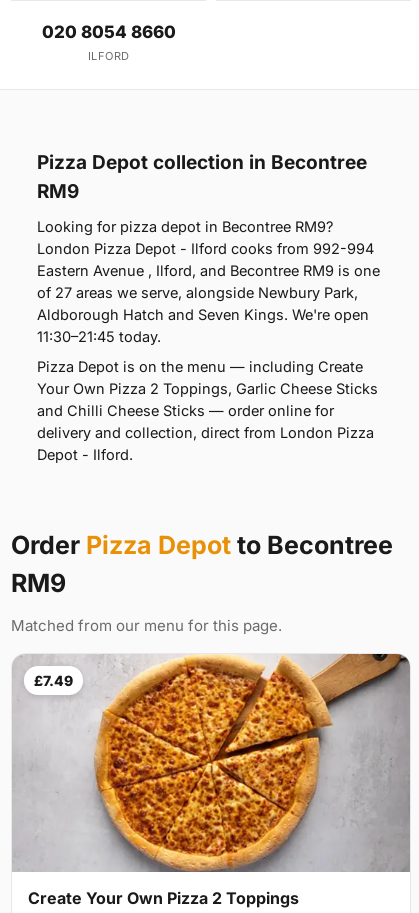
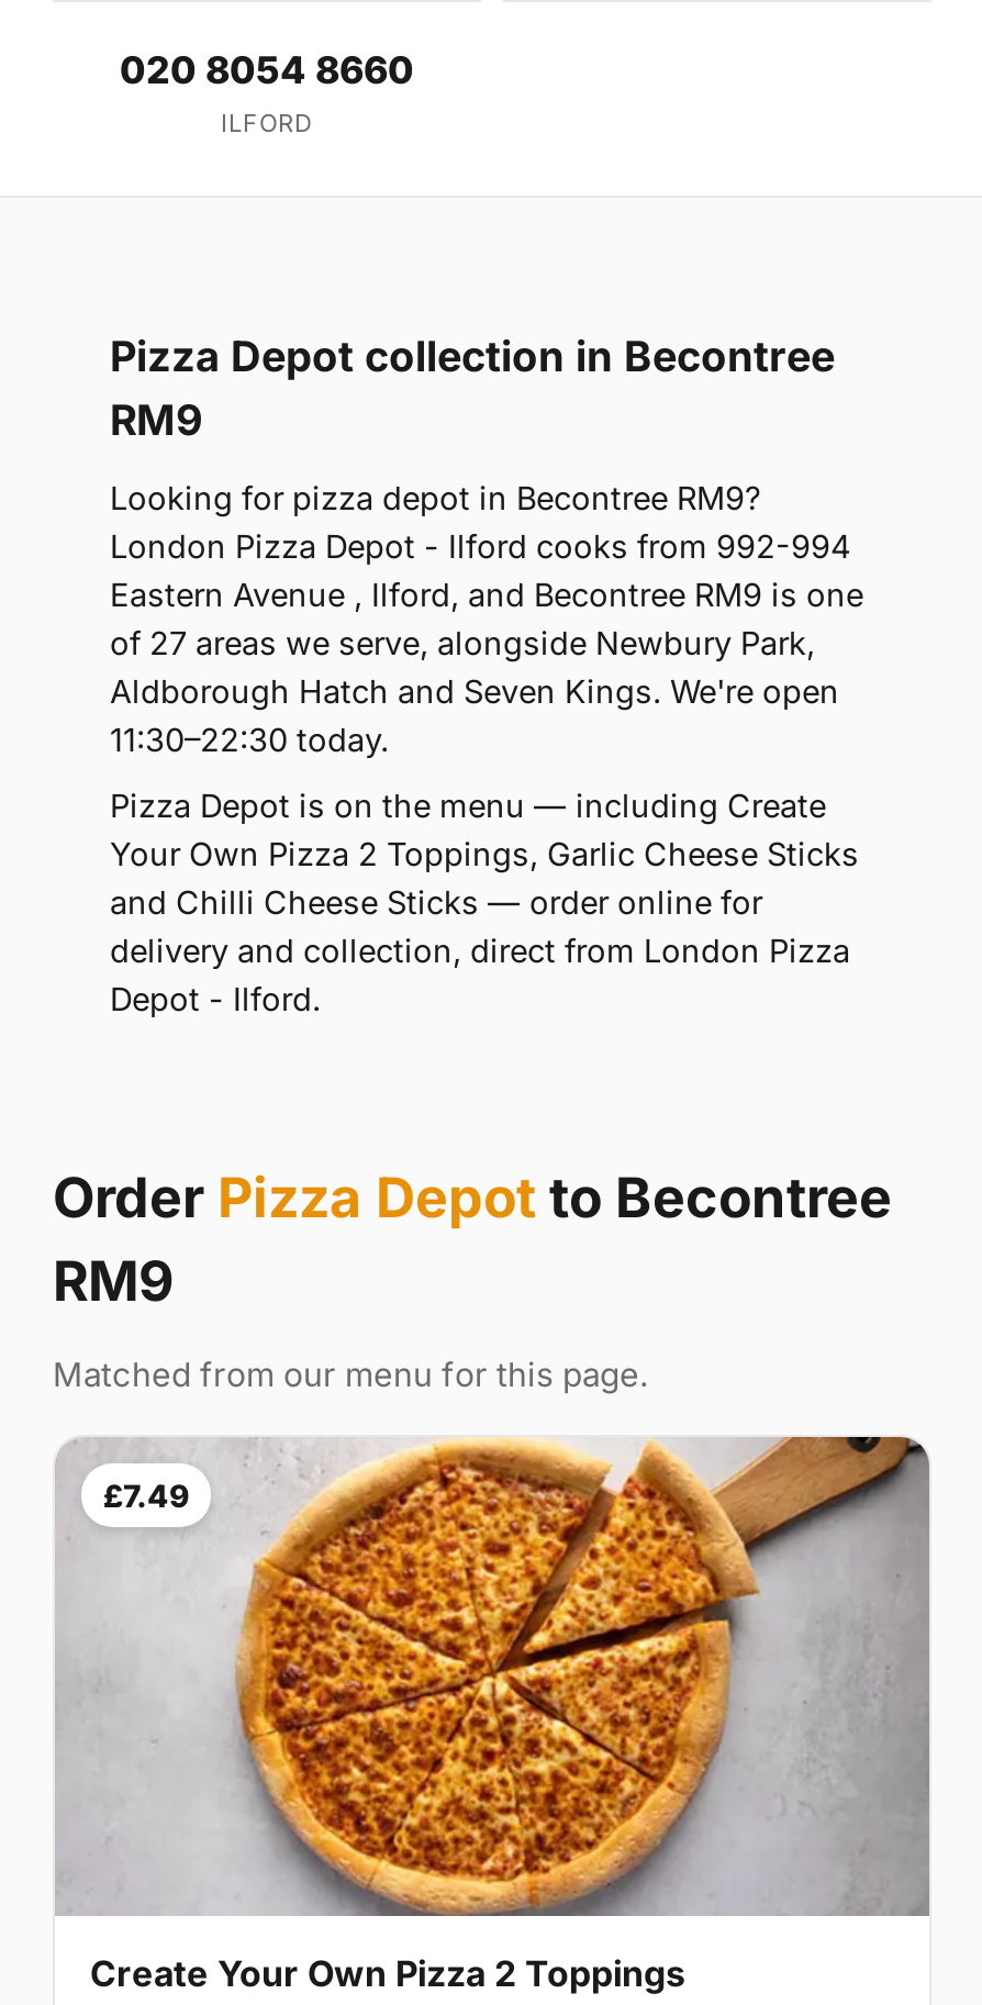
- 11:30–21:45 today.
+ 11:30–22:30 today.
